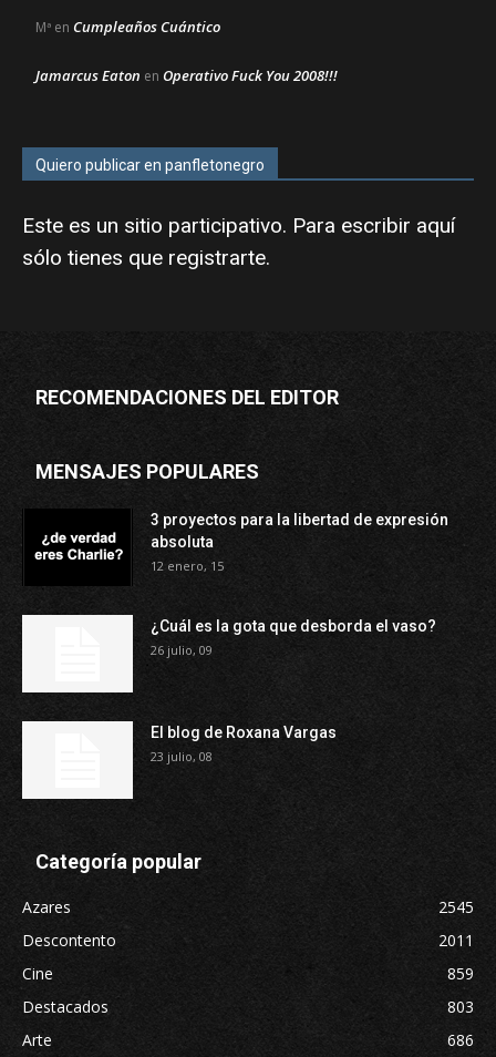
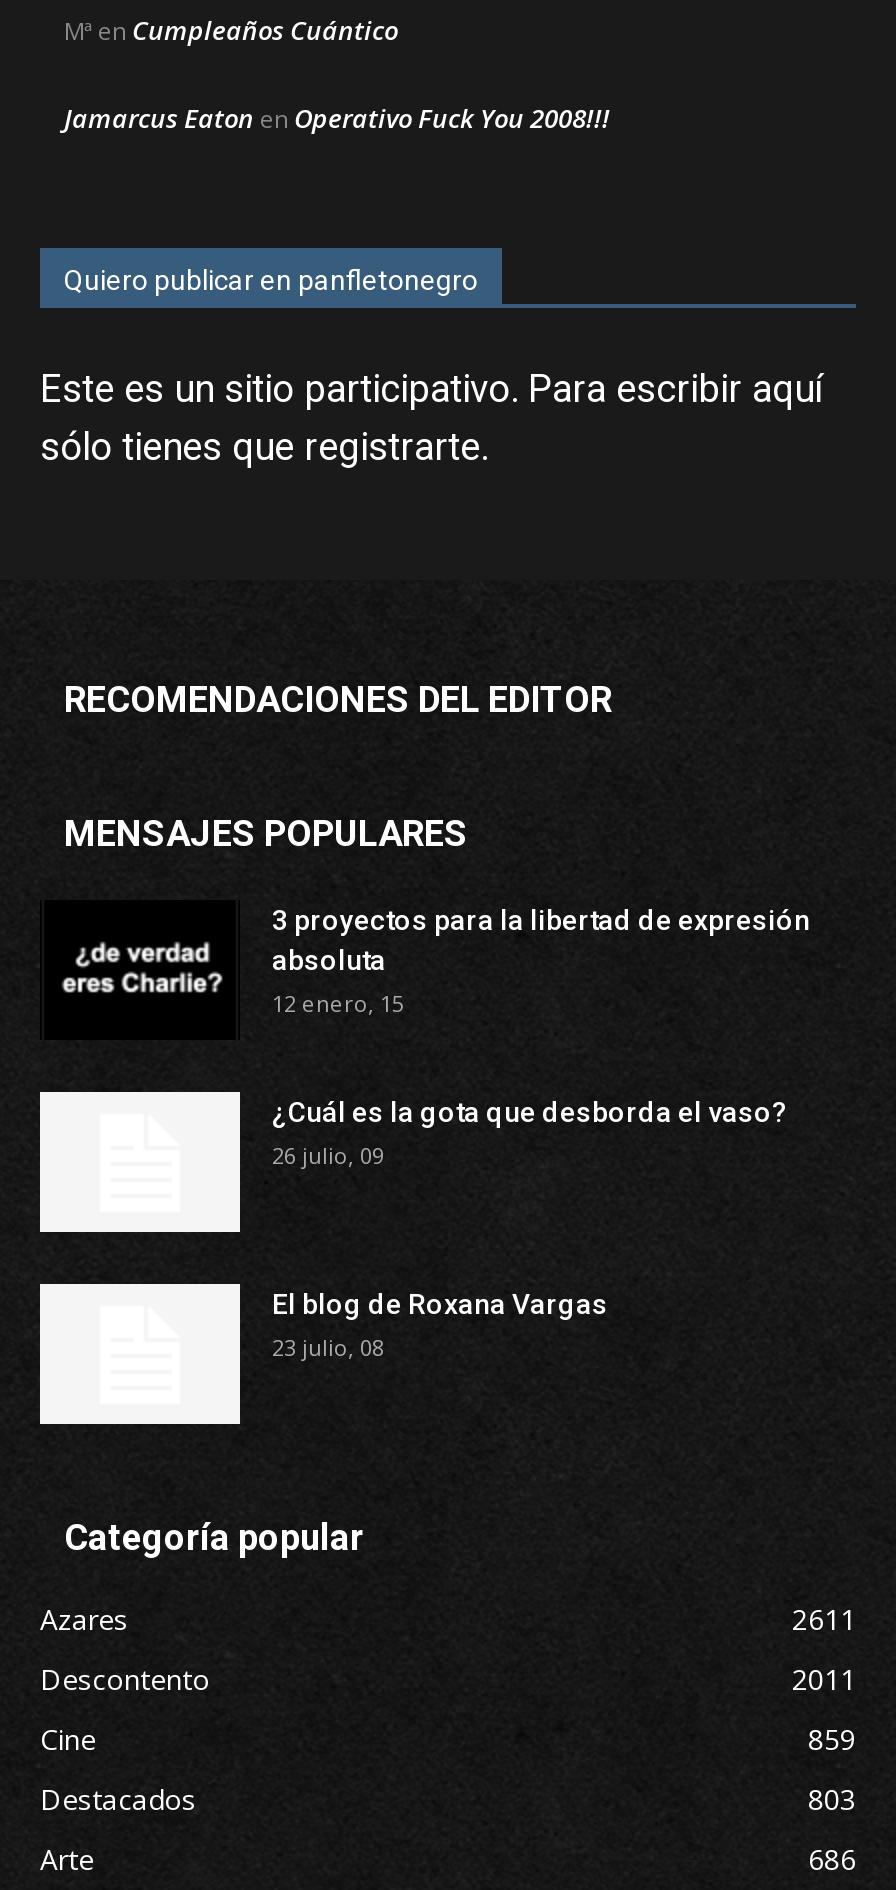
- 2545
+ 2611
